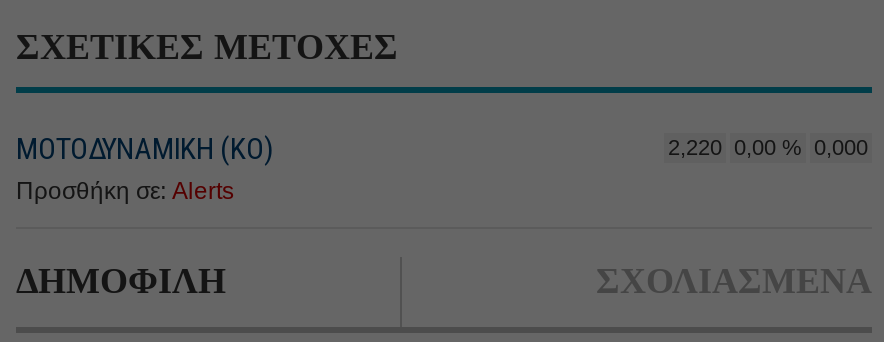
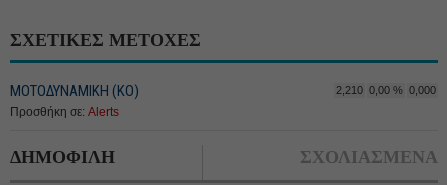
- 2,220 0,00 % 0,000
+ 2,210 0,00 % 0,000
